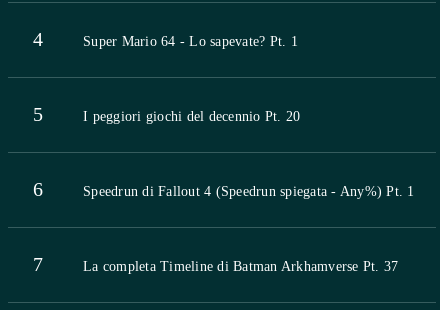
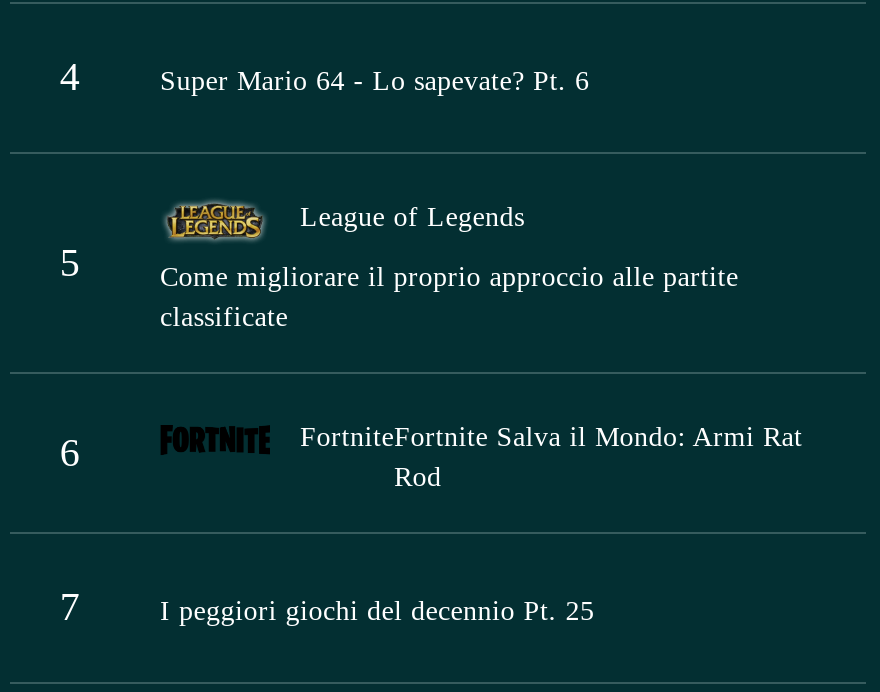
- Super Mario 64 - Lo sapevate? Pt. 1
+ Super Mario 64 - Lo sapevate? Pt. 6

- I peggiori giochi del decennio Pt. 20
+ League of Legends
+ Come migliorare il proprio approccio alle partite
+ classificate

- Speedrun di Fallout 4 (Speedrun spiegata - Any%) Pt. 1
+ FortniteFortnite Salva il Mondo: Armi Rat
+ Rod

- La completa Timeline di Batman Arkhamverse Pt. 37
+ I peggiori giochi del decennio Pt. 25
